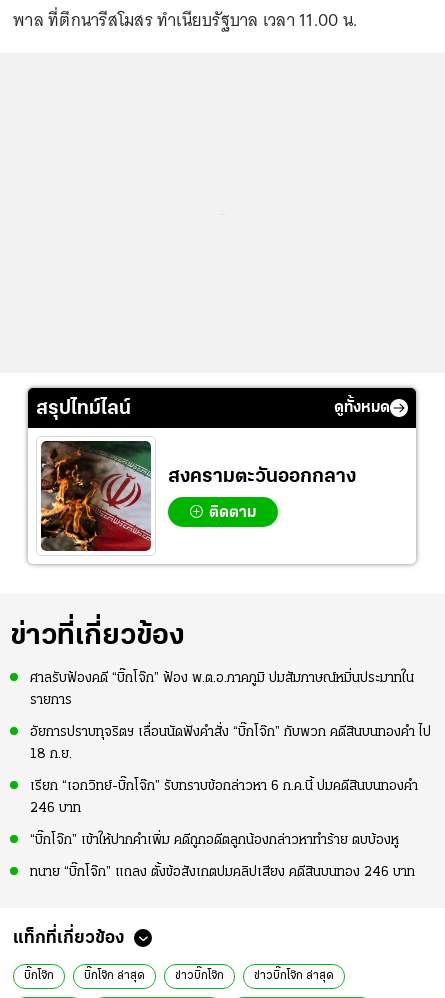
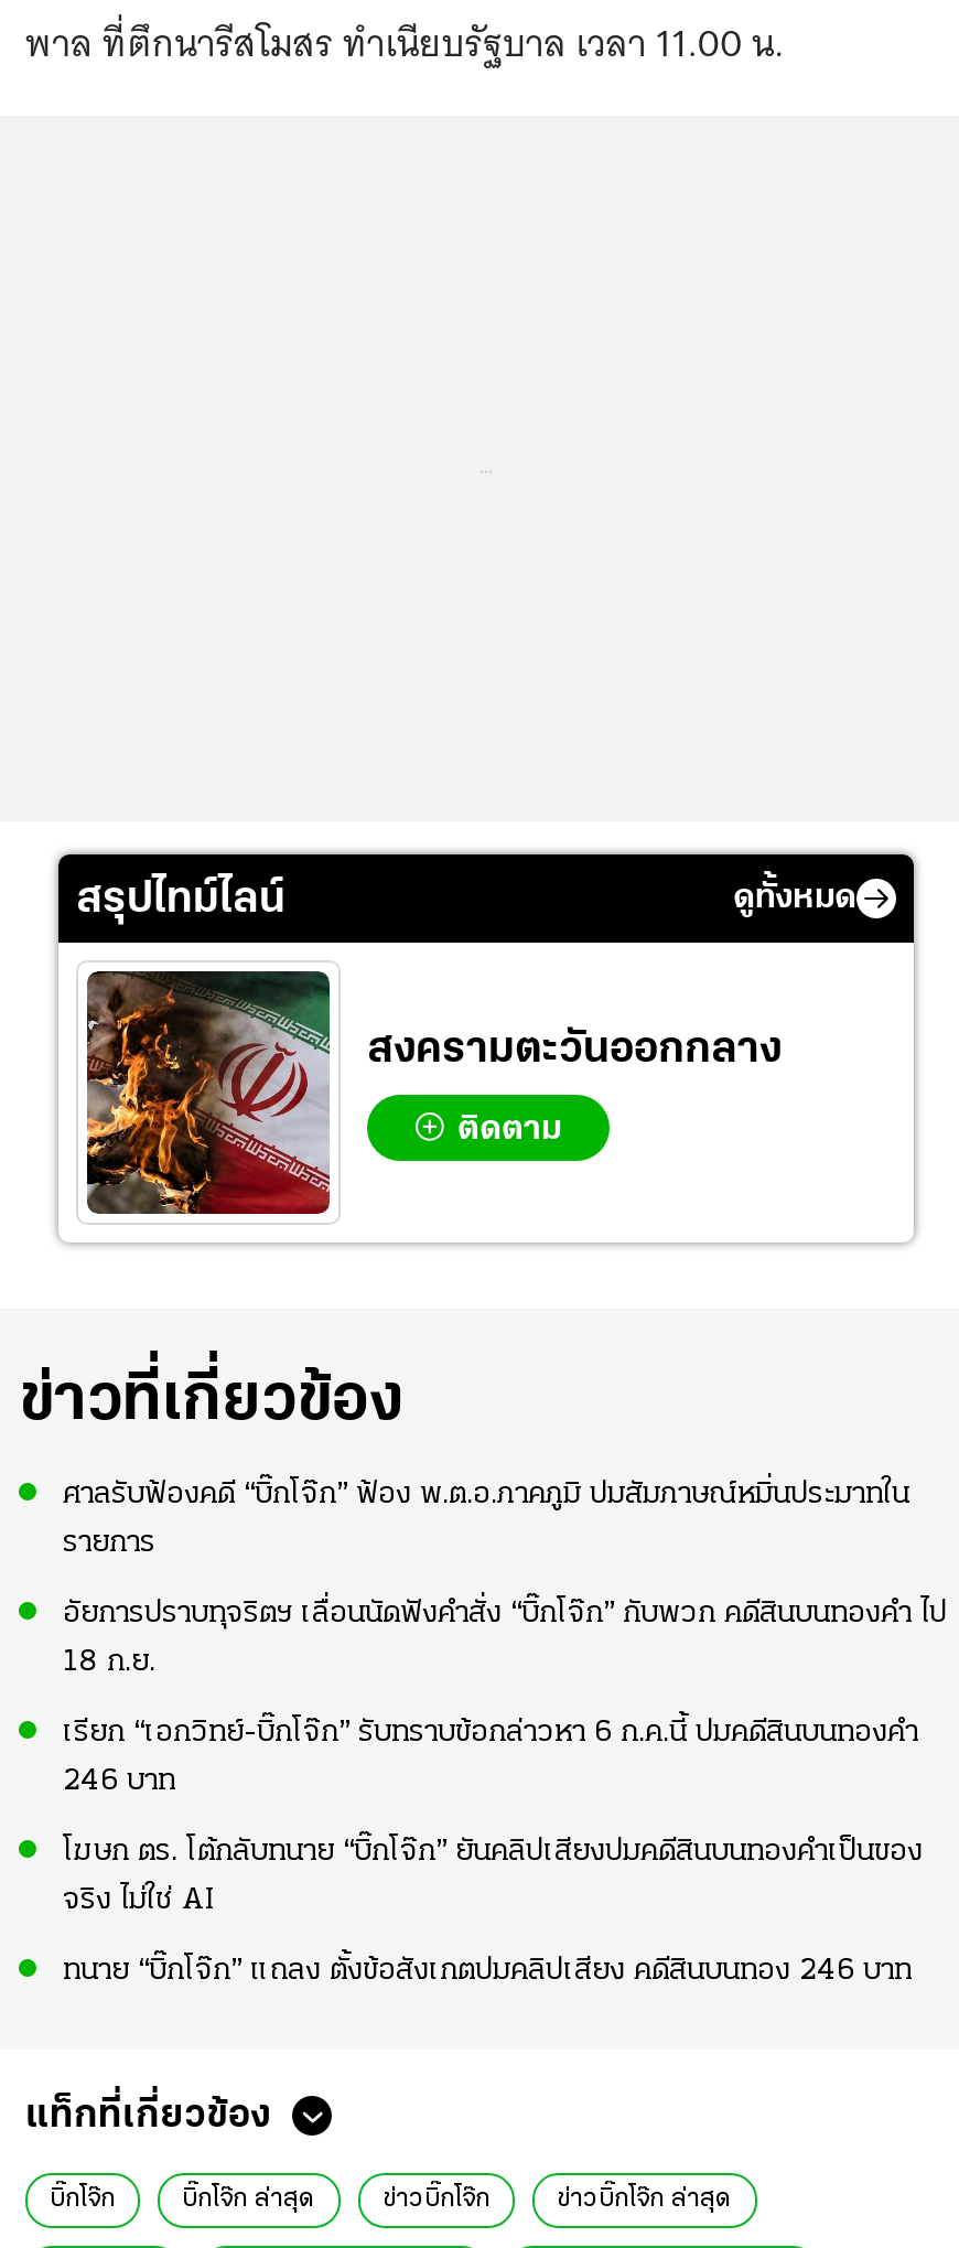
- “บิ๊กโจ๊ก” เข้าให้ปากคำเพิ่ม คดีถูกอดีตลูกน้องกล่าวหาทำร้าย ตบบ้องหู
+ โฆษก ตร. โต้กลับทนาย “บิ๊กโจ๊ก” ยันคลิปเสียงปมคดีสินบนทองคำเป็นของ
+ จริง ไม่ใช่ AI
